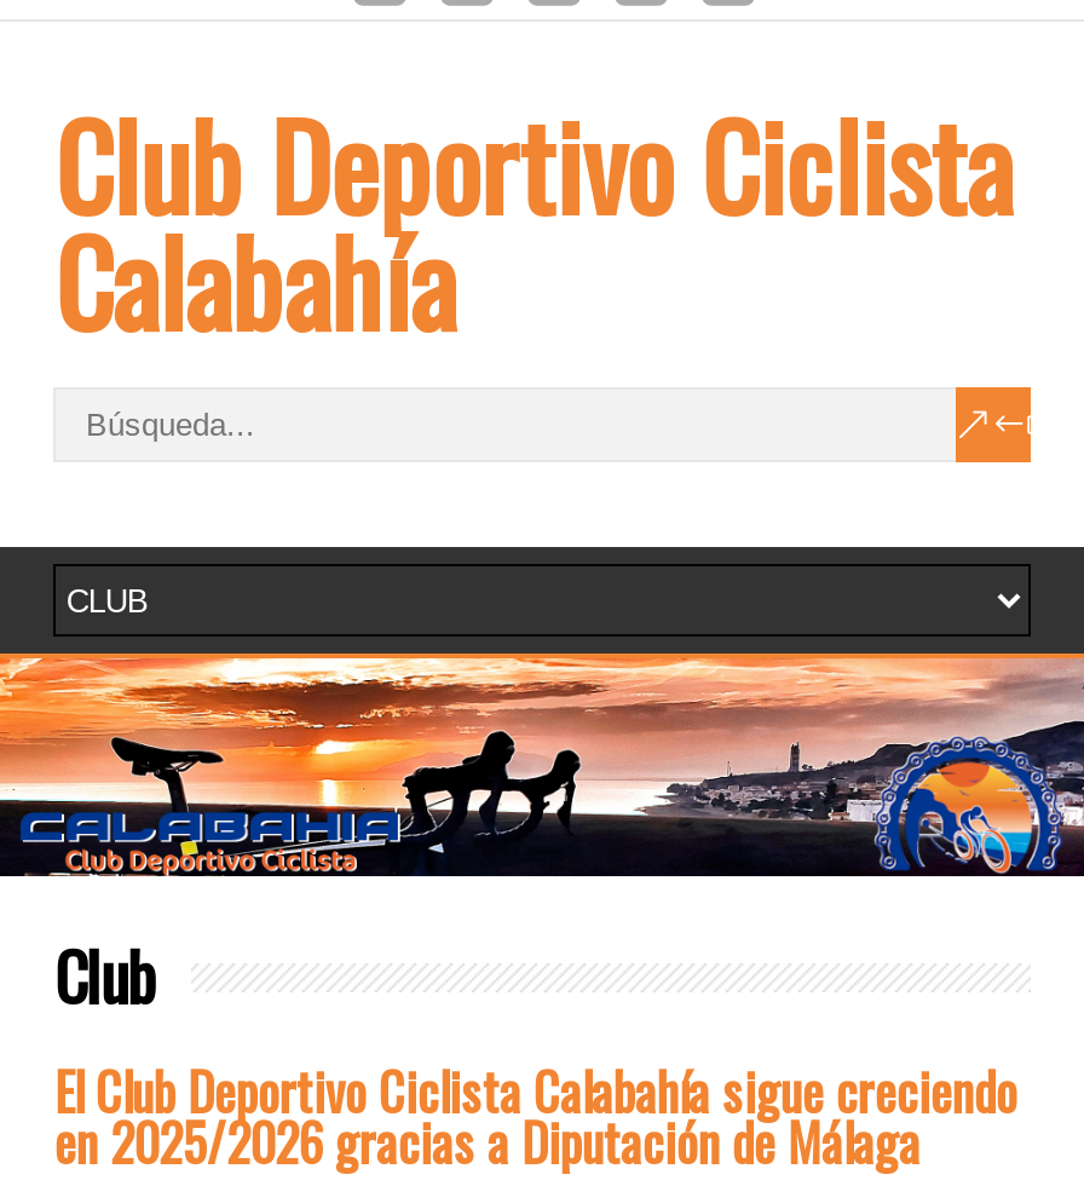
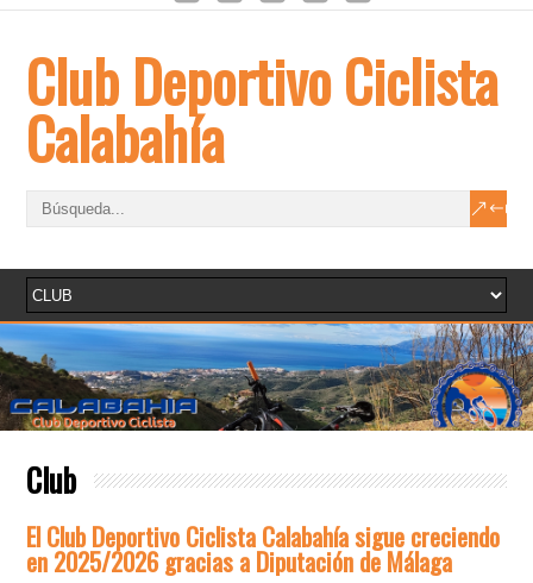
- [image]
+ [image]
